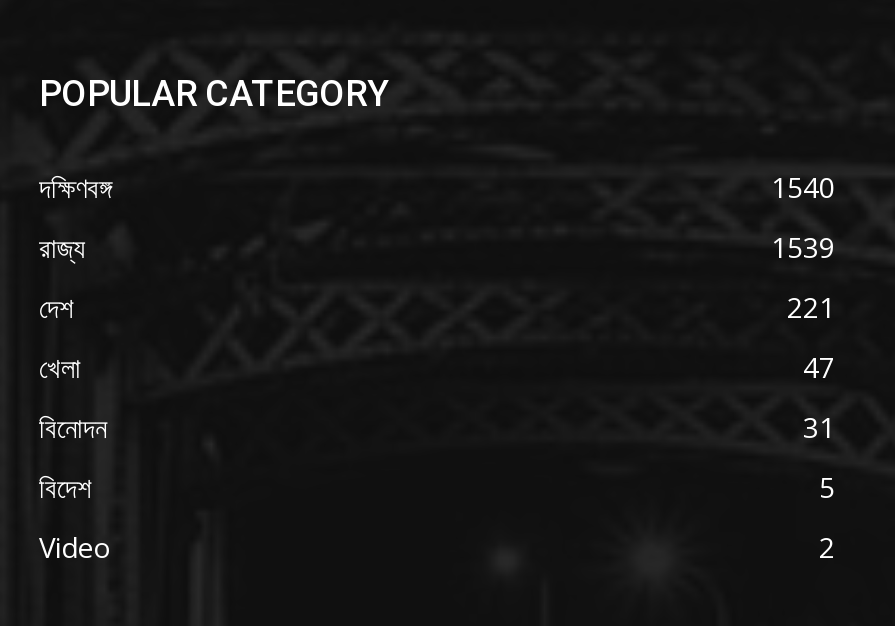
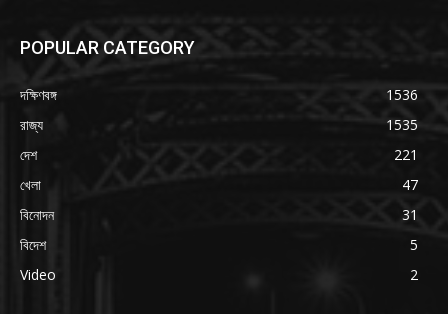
- 1540
+ 1536

- 1539
+ 1535
